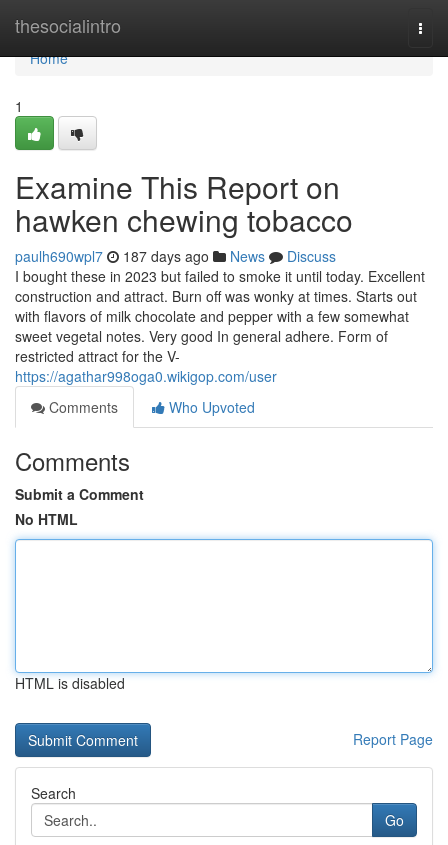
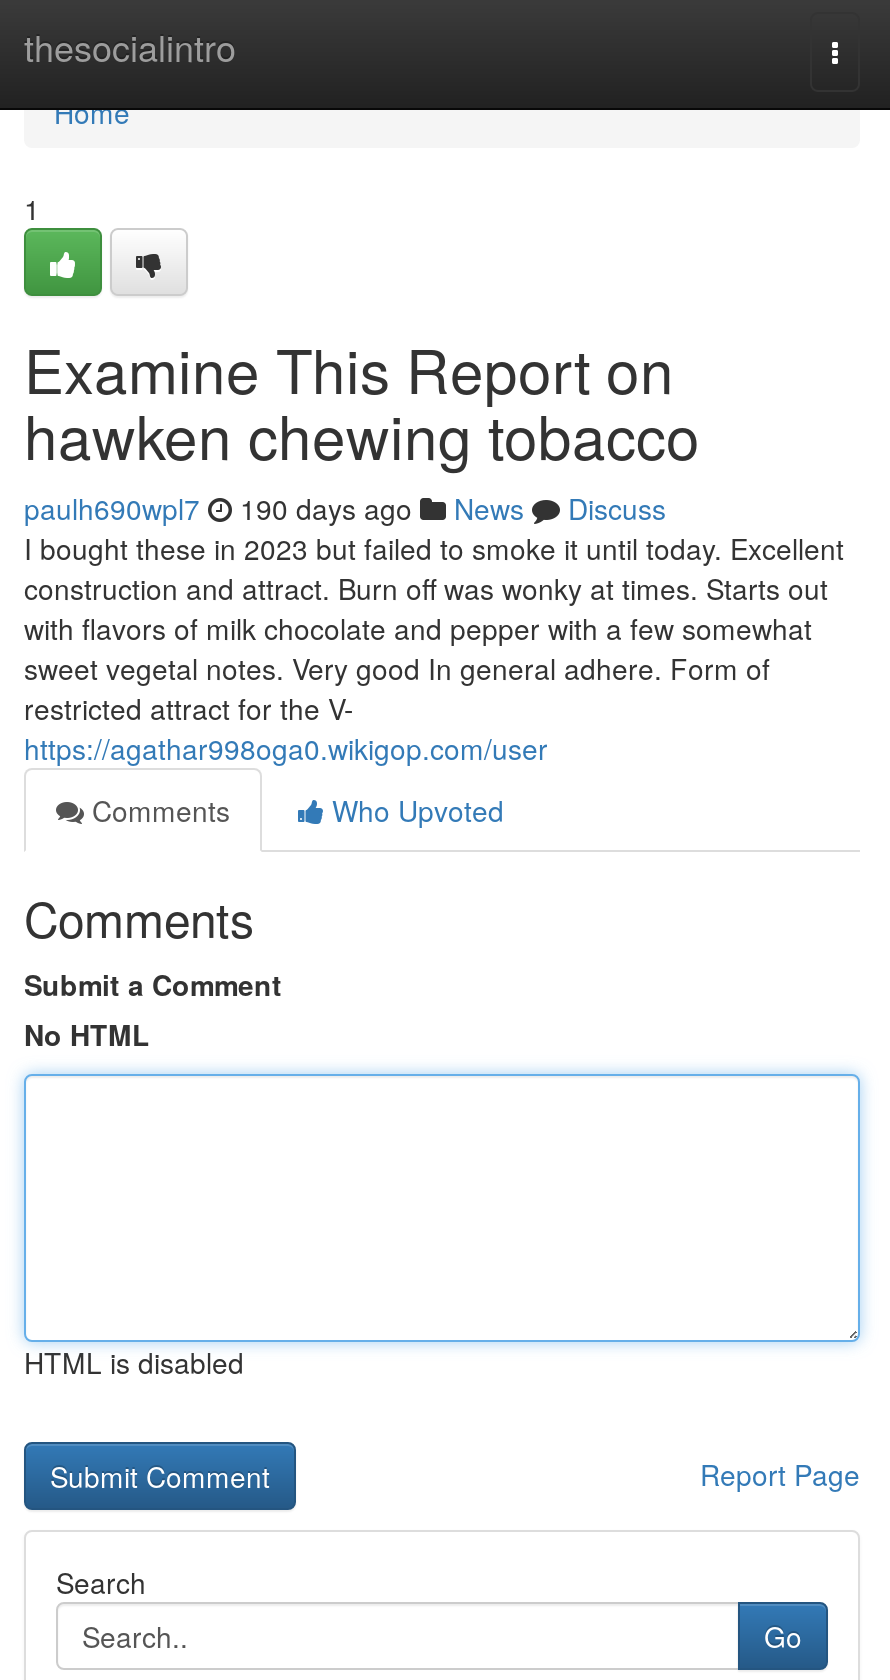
- paulh690wpl7 187 days ago News Discuss
+ paulh690wpl7 190 days ago News Discuss
